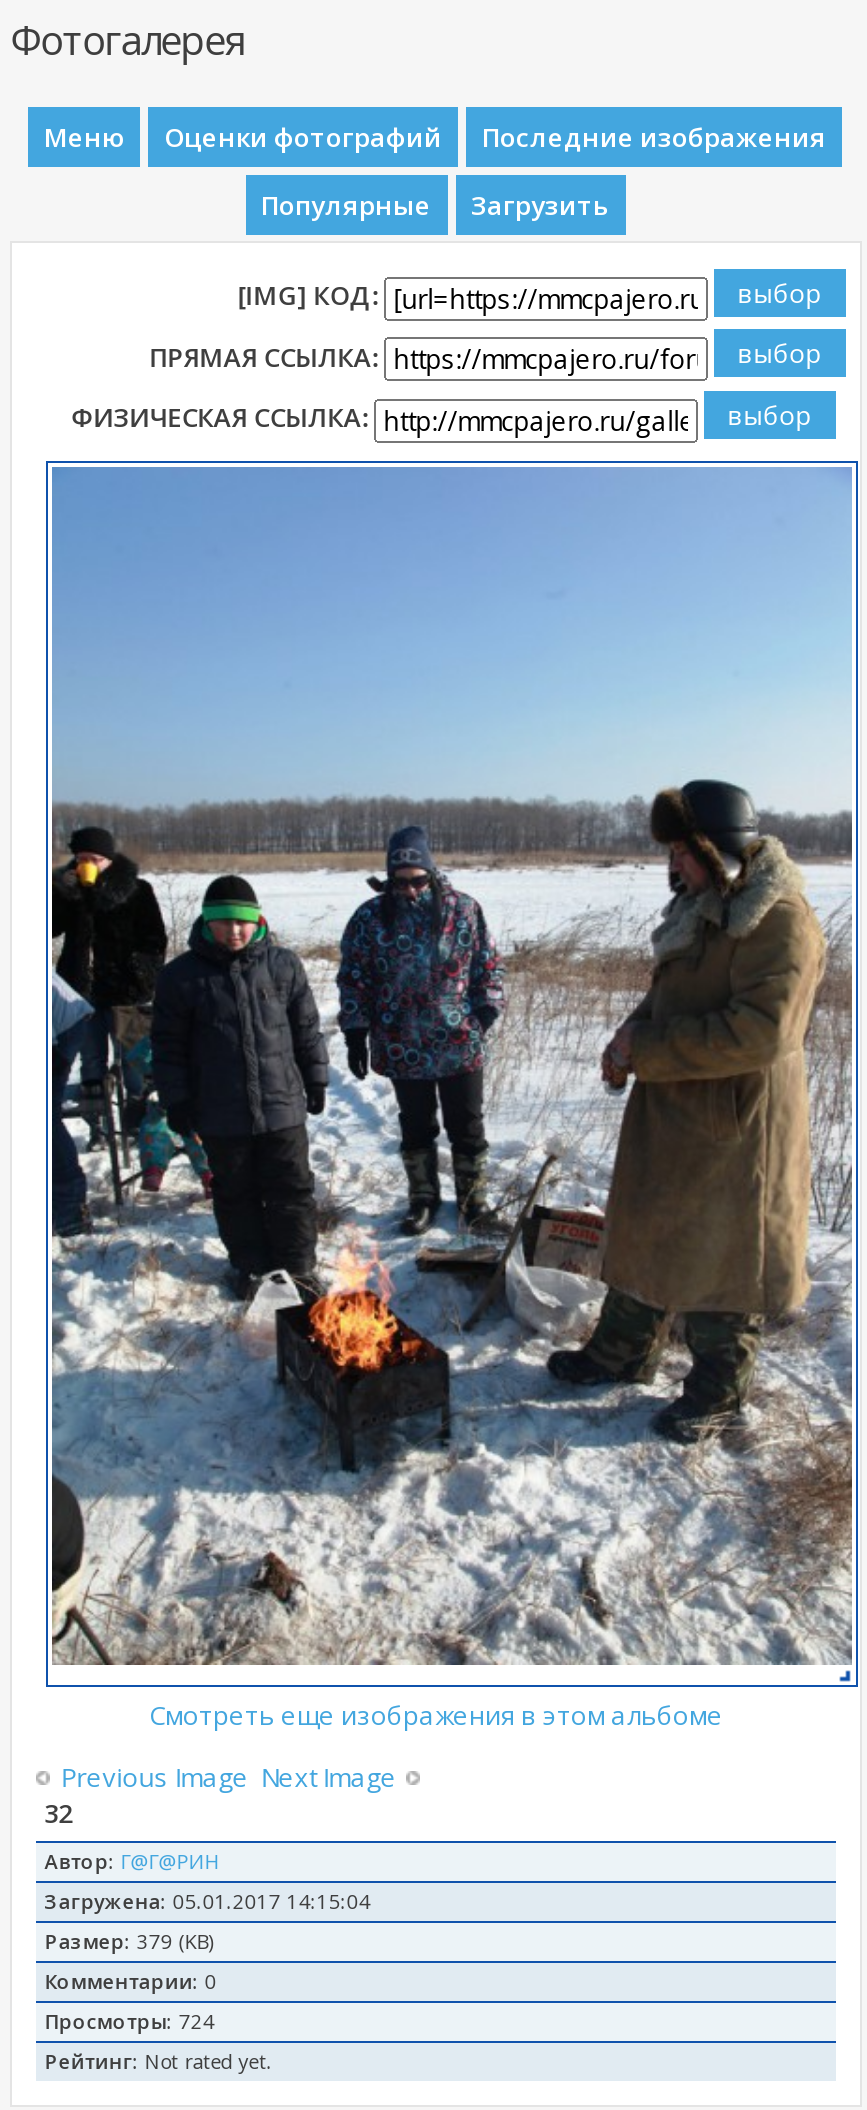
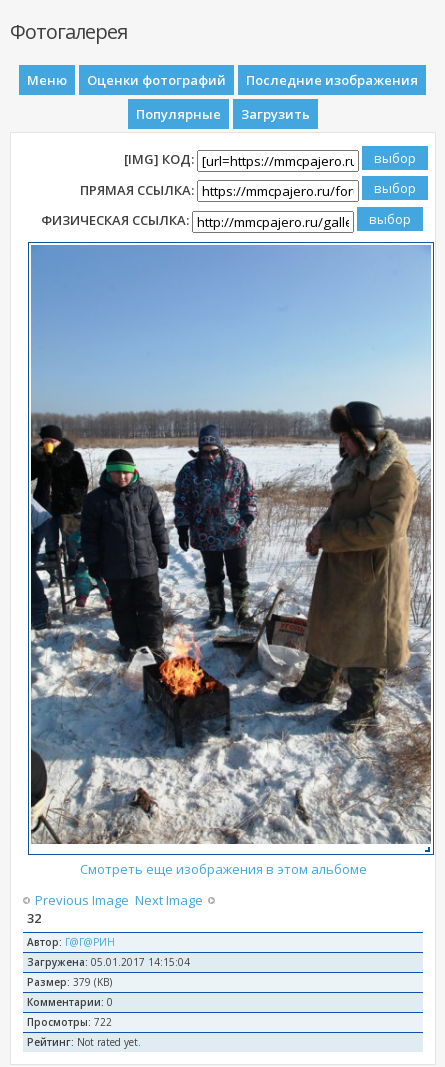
- Просмотры: 724
+ Просмотры: 722
